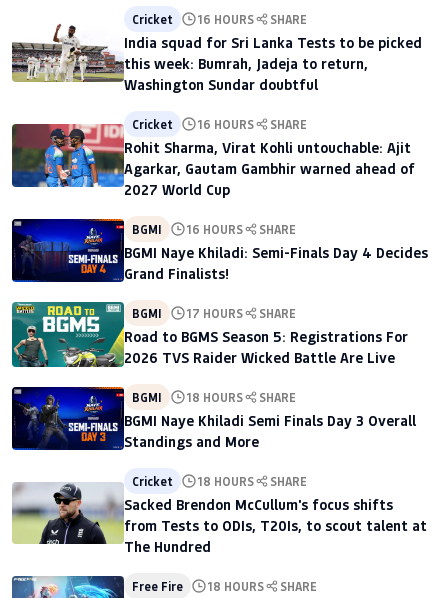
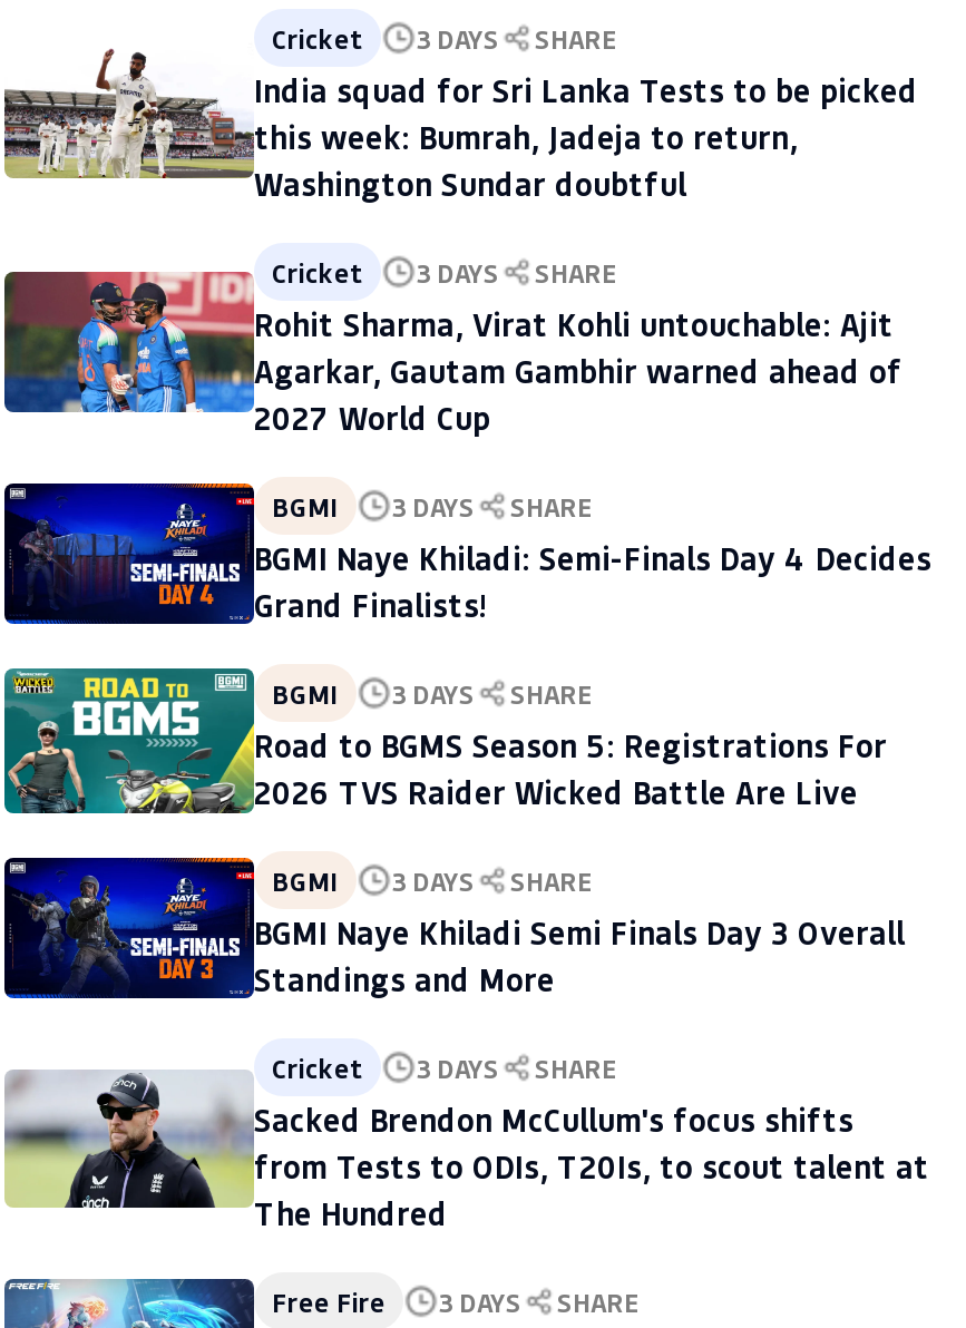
- Cricket 16 HOURS SHARE
+ Cricket 3 DAYS SHARE

- Cricket 16 HOURS SHARE
+ Cricket 3 DAYS SHARE

- BGMI 16 HOURS SHARE
+ BGMI 3 DAYS SHARE

- BGMI 17 HOURS SHARE
+ BGMI 3 DAYS SHARE

- BGMI 18 HOURS SHARE
+ BGMI 3 DAYS SHARE

- Cricket 18 HOURS SHARE
+ Cricket 3 DAYS SHARE

- Free Fire 18 HOURS SHARE
+ Free Fire 3 DAYS SHARE
